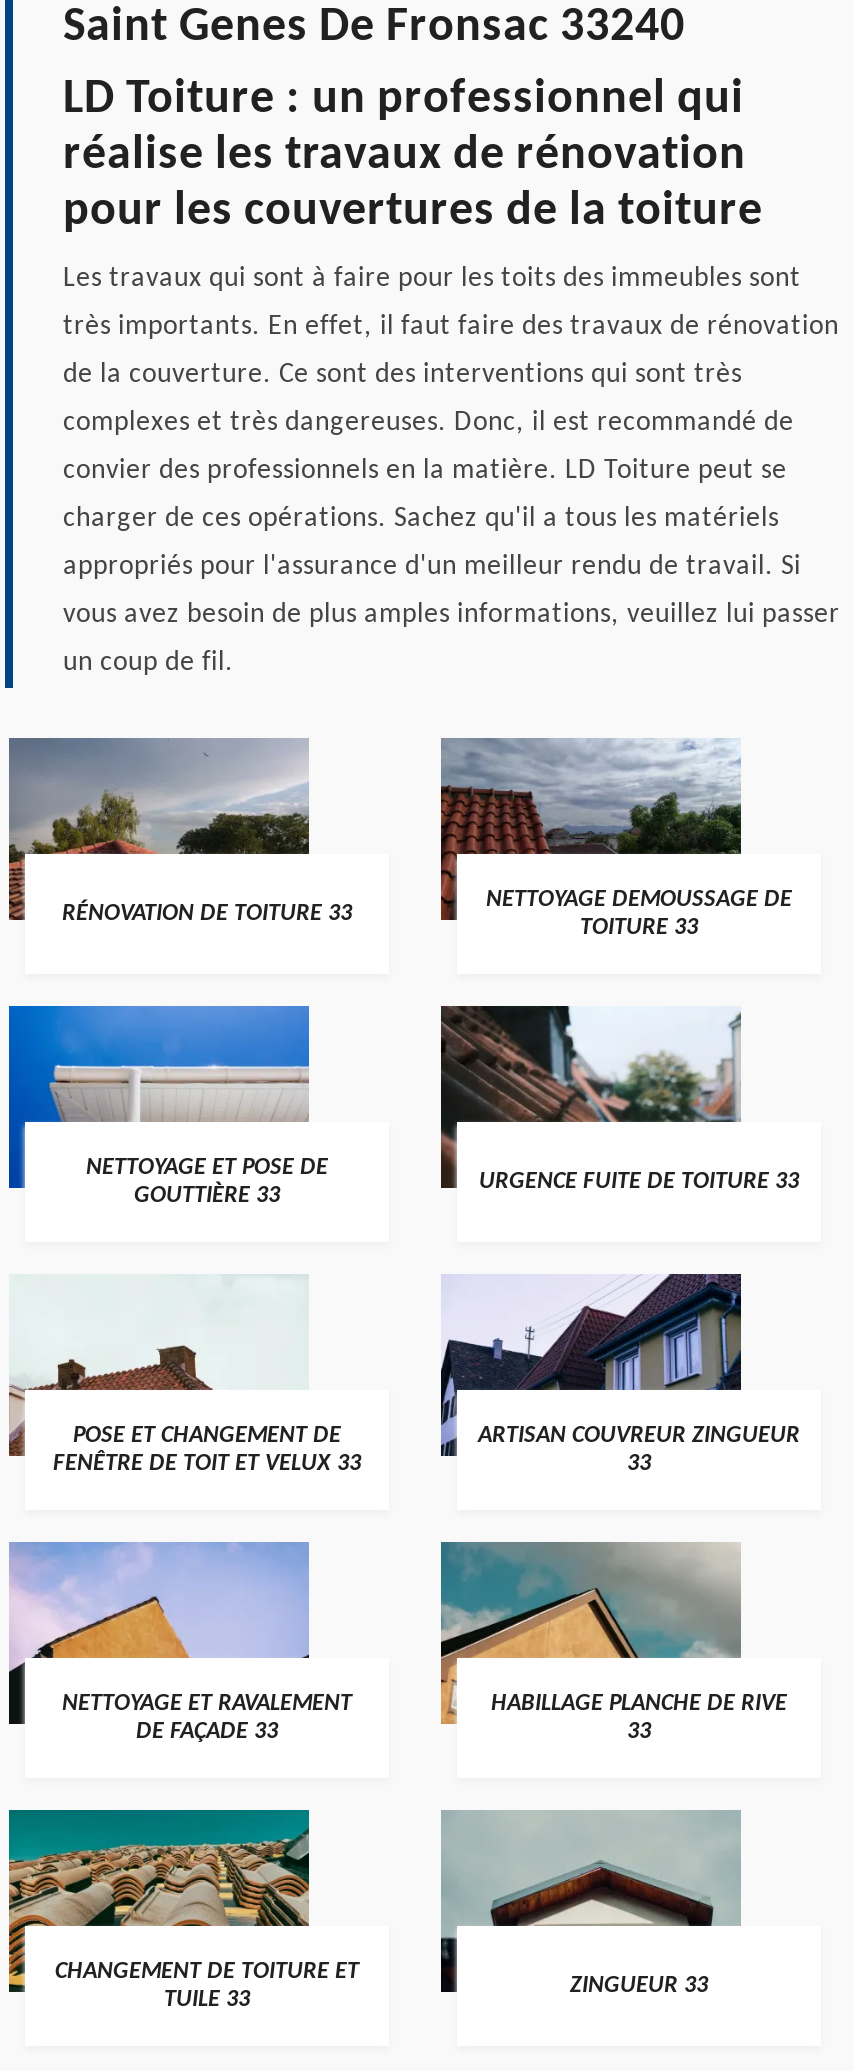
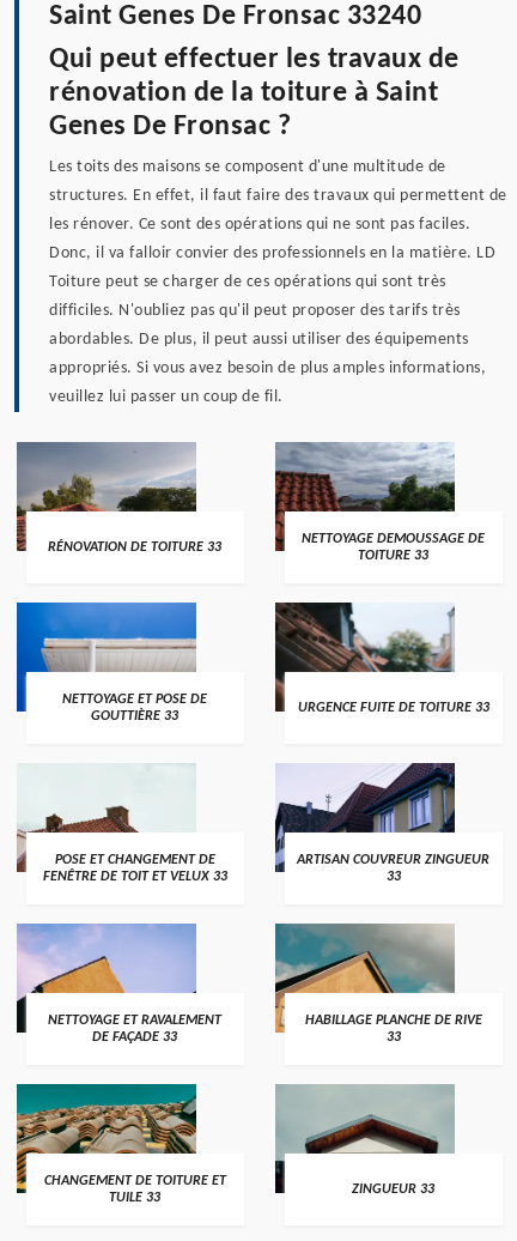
- LD Toiture : un professionnel qui
- réalise les travaux de rénovation
- pour les couvertures de la toiture
+ Qui peut effectuer les travaux de
+ rénovation de la toiture à Saint
+ Genes De Fronsac ?

- Les travaux qui sont à faire pour les toits des immeubles sont
+ Les toits des maisons se composent d'une multitude de

- très importants. En effet, il faut faire des travaux de rénovation
+ structures. En effet, il faut faire des travaux qui permettent de

- de la couverture. Ce sont des interventions qui sont très
+ les rénover. Ce sont des opérations qui ne sont pas faciles.

- complexes et très dangereuses. Donc, il est recommandé de
+ Donc, il va falloir convier des professionnels en la matière. LD

- convier des professionnels en la matière. LD Toiture peut se
+ Toiture peut se charger de ces opérations qui sont très

- charger de ces opérations. Sachez qu'il a tous les matériels
+ difficiles. N'oubliez pas qu'il peut proposer des tarifs très

- appropriés pour l'assurance d'un meilleur rendu de travail. Si
+ abordables. De plus, il peut aussi utiliser des équipements

- vous avez besoin de plus amples informations, veuillez lui passer
+ appropriés. Si vous avez besoin de plus amples informations,

- un coup de fil.
+ veuillez lui passer un coup de fil.
